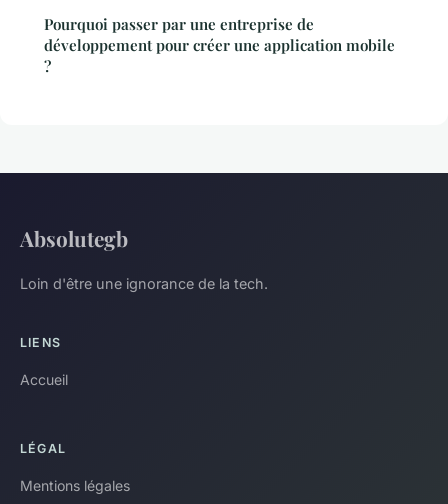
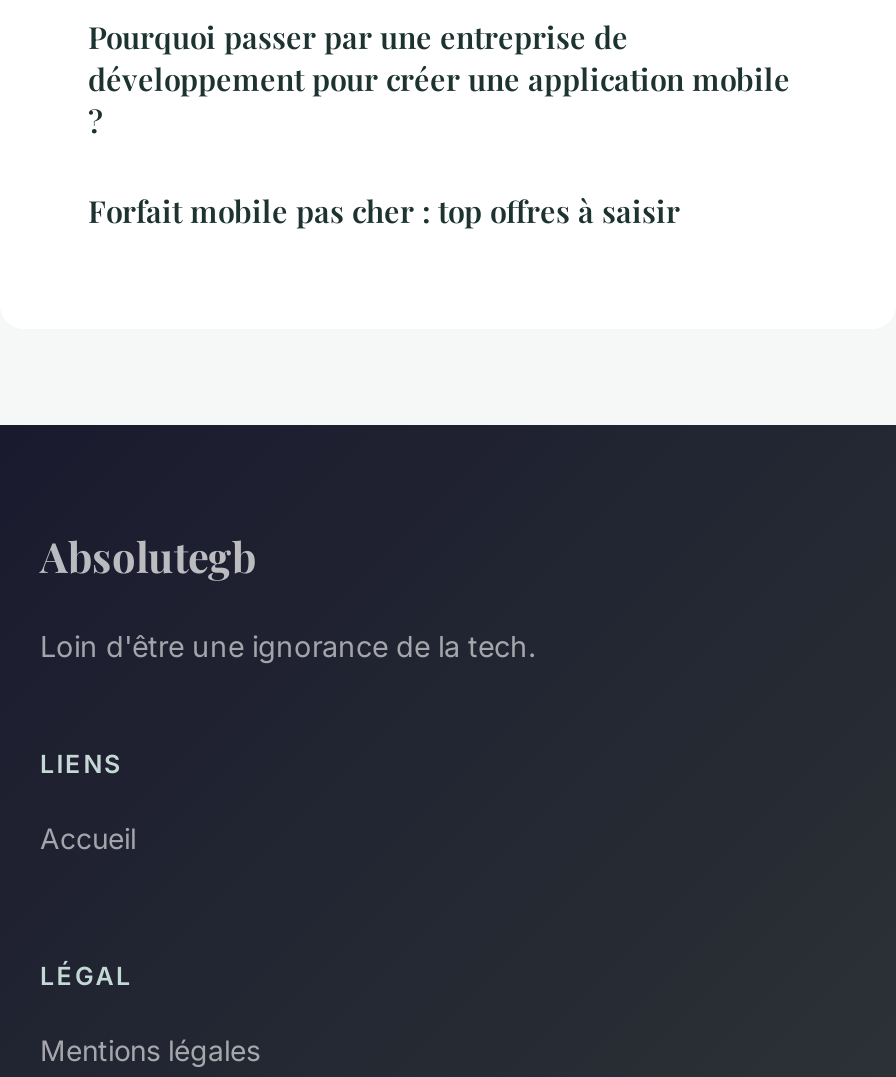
+ Forfait mobile pas cher : top offres à saisir
